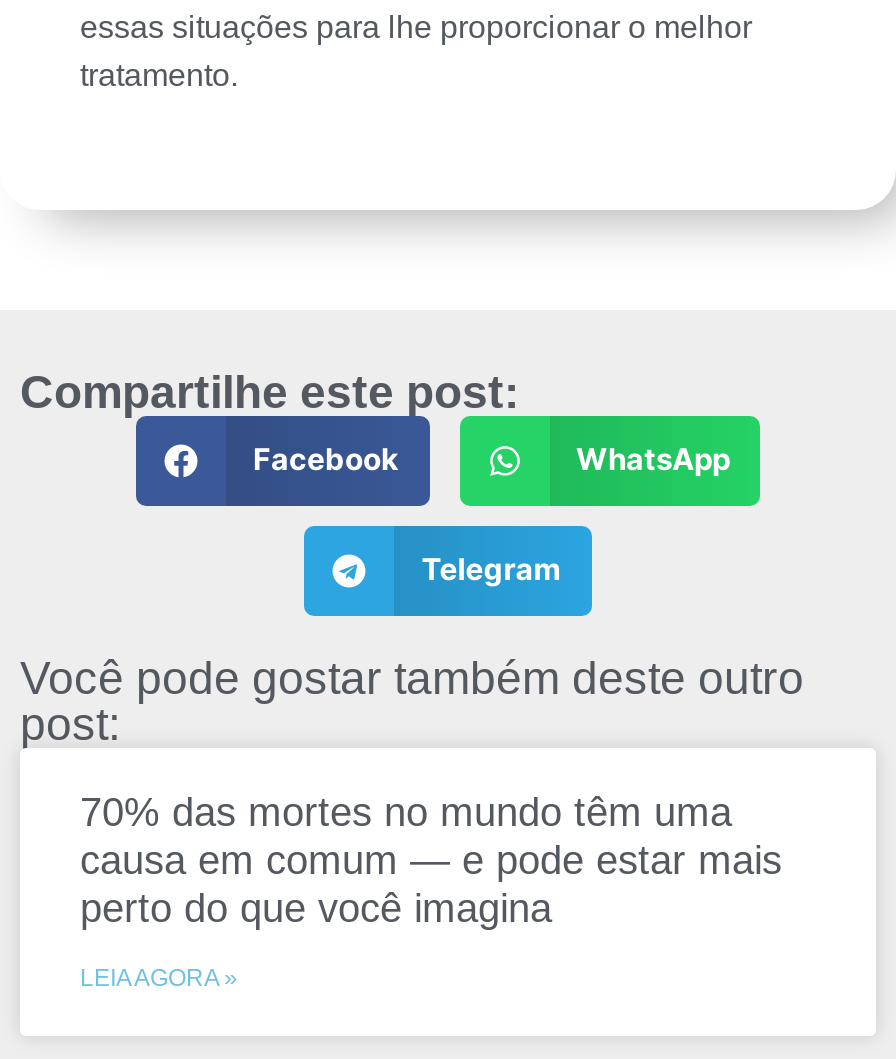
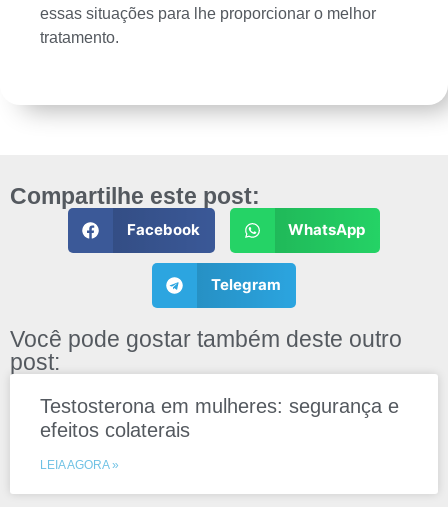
- 70% das mortes no mundo têm uma
- causa em comum — e pode estar mais
- perto do que você imagina
+ Testosterona em mulheres: segurança e
+ efeitos colaterais
